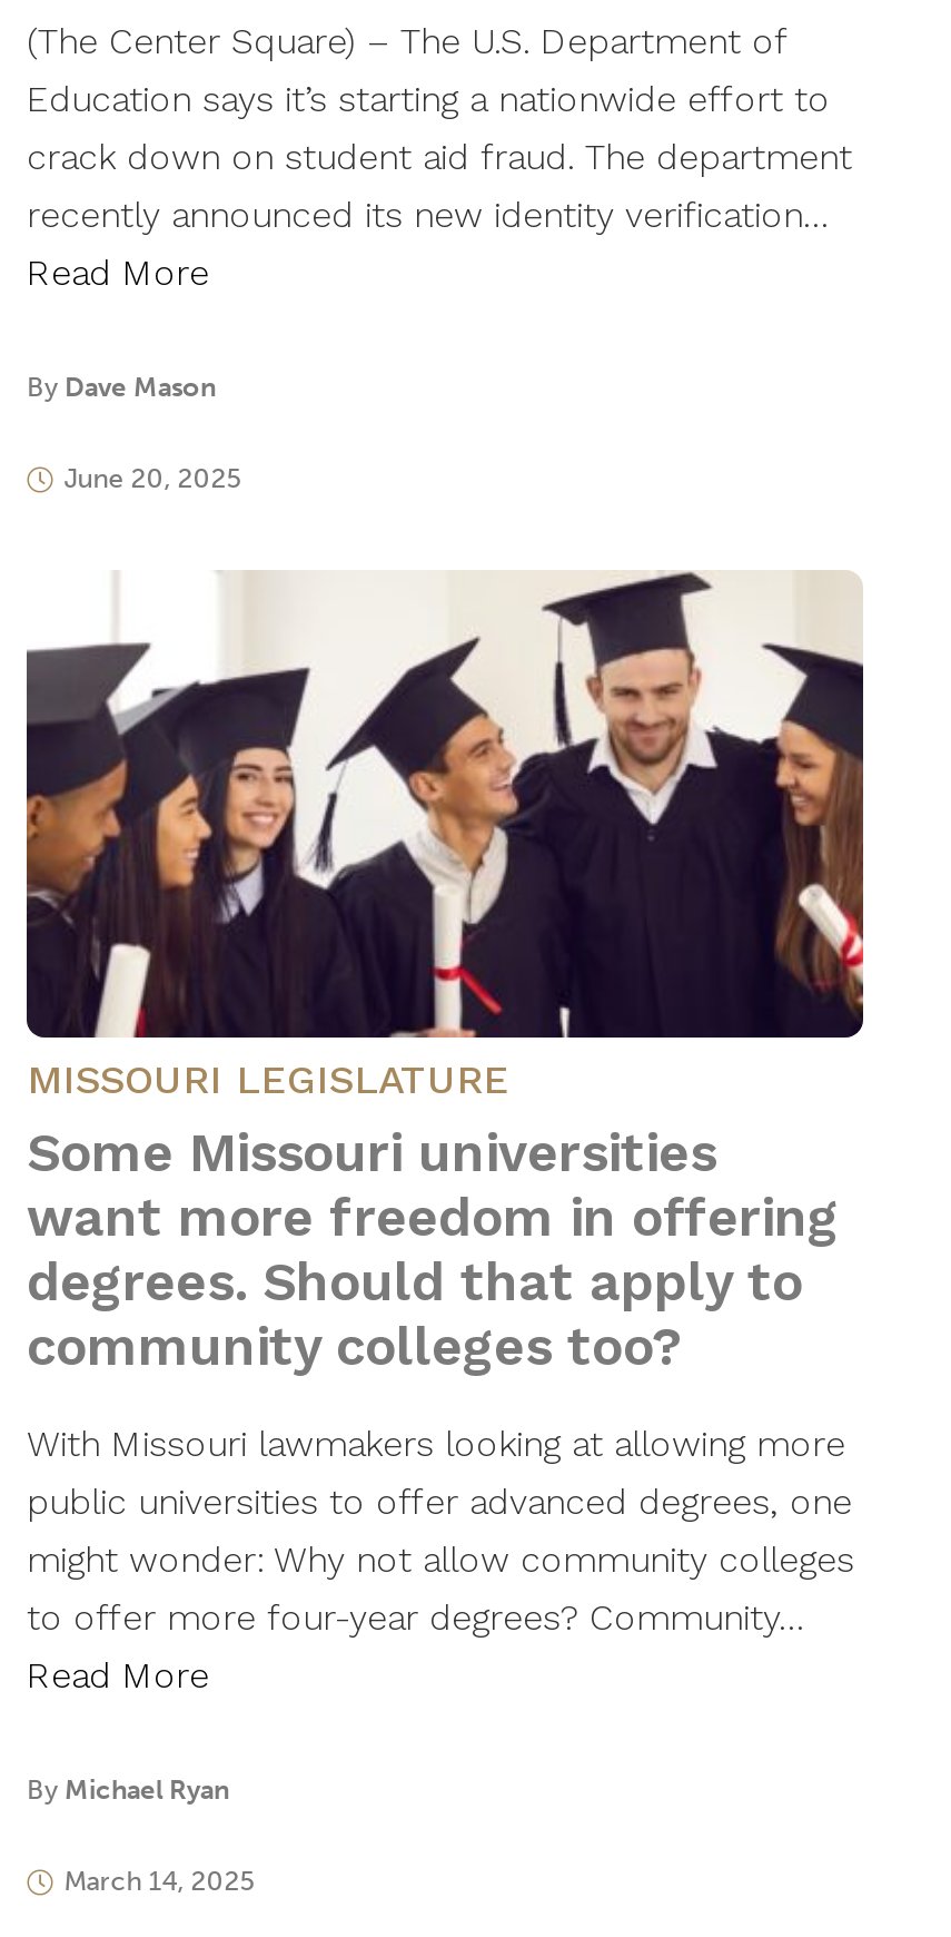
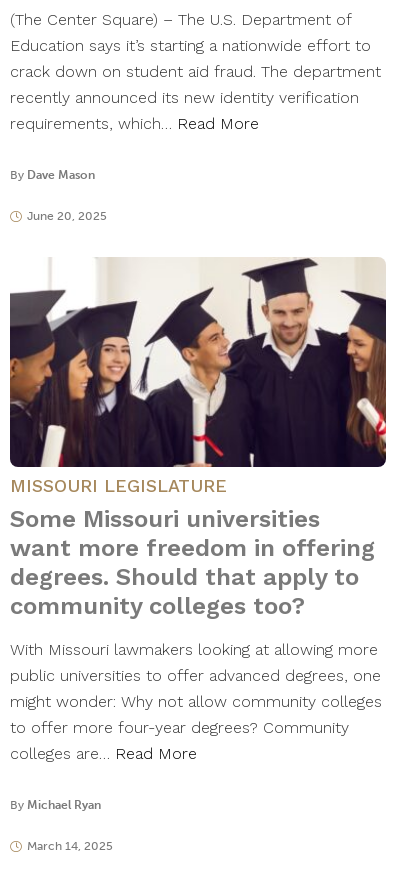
- recently announced its new identity verification…
- Read More
+ recently announced its new identity verification
+ requirements, which… Read More

- to offer more four-year degrees? Community…
- Read More
+ to offer more four-year degrees? Community
+ colleges are… Read More
